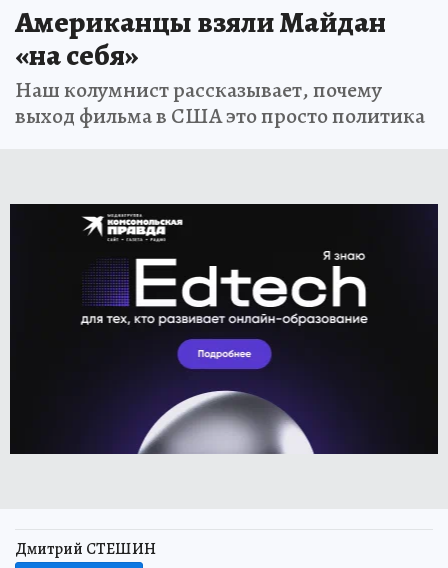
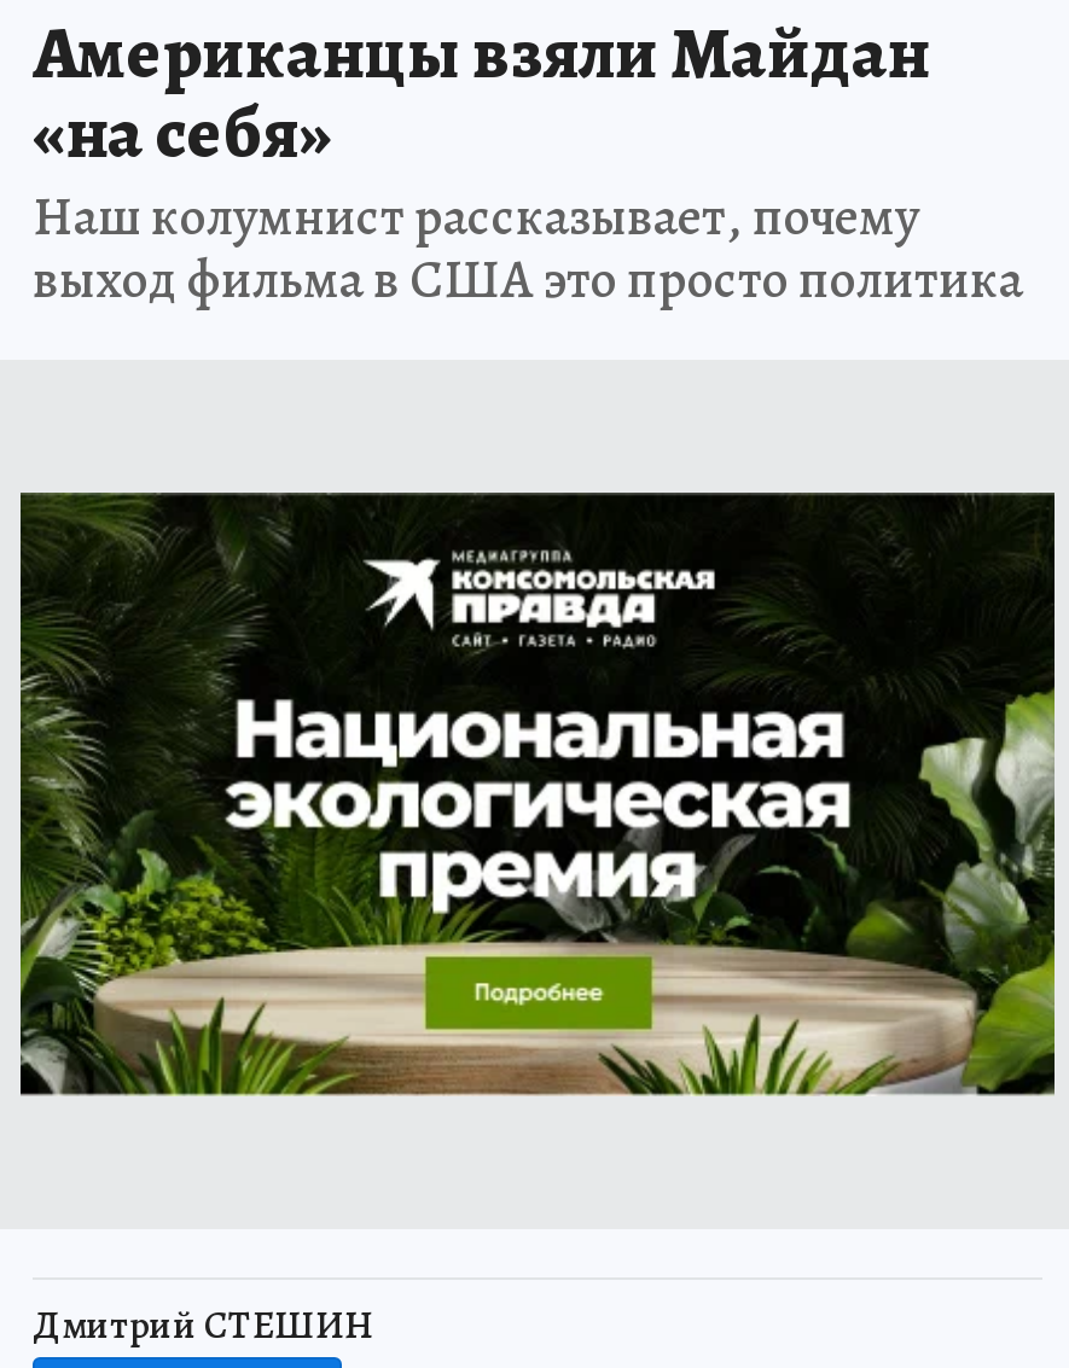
- [image]
+ [image]
